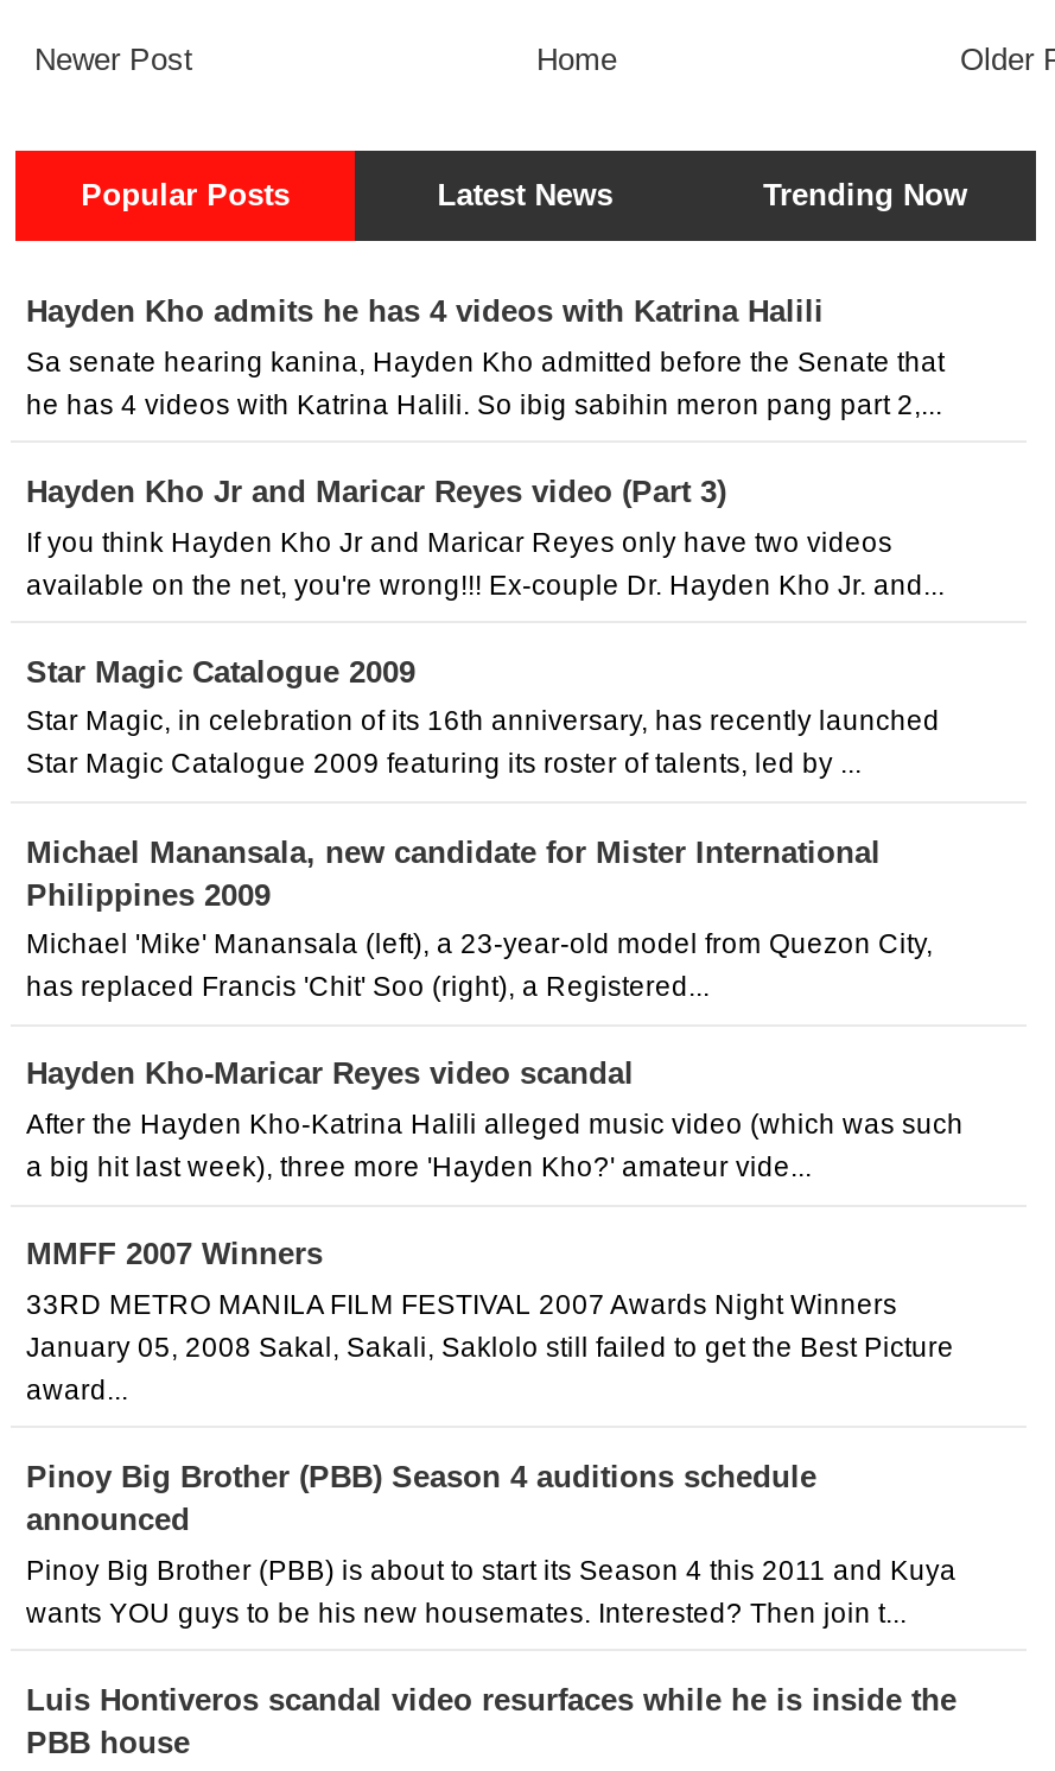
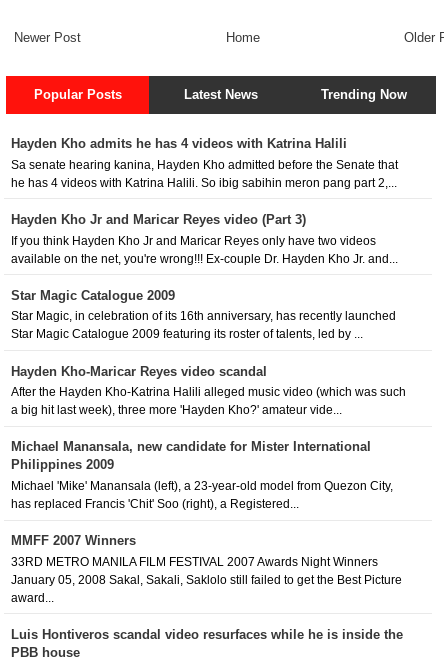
moved down: Michael Manansala, new candidate for Mister International | Philippines 2009 | Michael 'Mike' Manansala (left), a 23-year-old model from Quezon City, | has replaced Francis 'Chit' Soo (right), a Registered...

moved up: Hayden Kho-Maricar Reyes video scandal | After the Hayden Kho-Katrina Halili alleged music video (which was such | a big hit last week), three more 'Hayden Kho?' amateur vide...

- Pinoy Big Brother (PBB) Season 4 auditions schedule
- announced
- Pinoy Big Brother (PBB) is about to start its Season 4 this 2011 and Kuya
- wants YOU guys to be his new housemates. Interested? Then join t...
